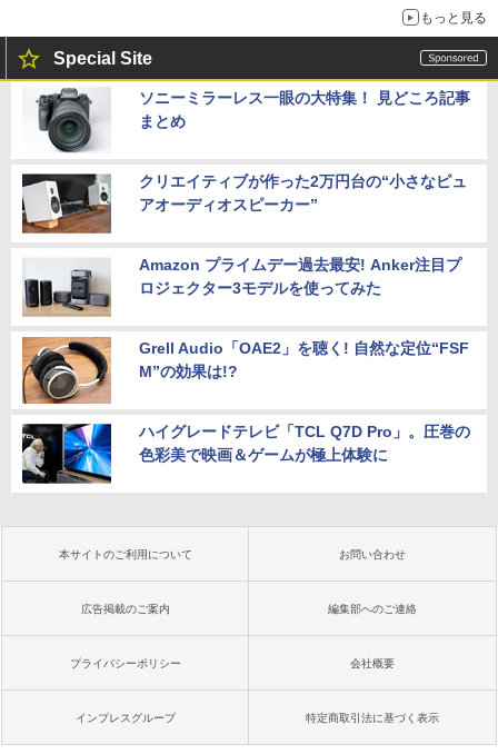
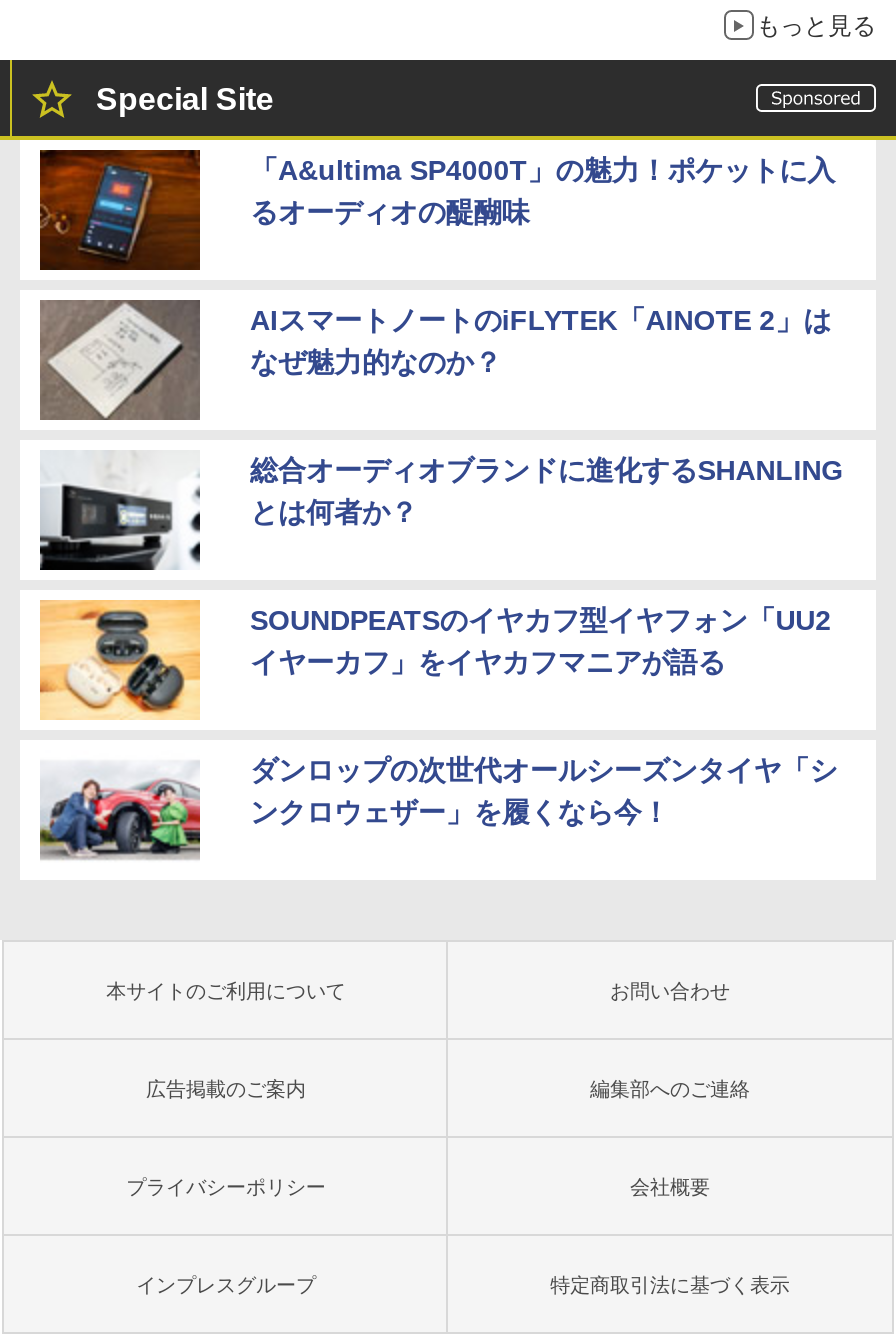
- [image]
- ソニーミラーレス一眼の大特集！ 見どころ記事
- まとめ
+ [image]
+ 「A&ultima SP4000T」の魅力！ポケットに入
+ るオーディオの醍醐味

- [image]
- クリエイティブが作った2万円台の“小さなピュ
- アオーディオスピーカー”
+ [image]
+ AIスマートノートのiFLYTEK「AINOTE 2」は
+ なぜ魅力的なのか？

- [image]
- Amazon プライムデー過去最安! Anker注目プ
- ロジェクター3モデルを使ってみた
+ [image]
+ 総合オーディオブランドに進化するSHANLING
+ とは何者か？

- [image]
- Grell Audio「OAE2」を聴く! 自然な定位“FSF
- M”の効果は!?
+ [image]
+ SOUNDPEATSのイヤカフ型イヤフォン「UU2
+ イヤーカフ」をイヤカフマニアが語る

- [image]
- ハイグレードテレビ「TCL Q7D Pro」。圧巻の
- 色彩美で映画＆ゲームが極上体験に
+ [image]
+ ダンロップの次世代オールシーズンタイヤ「シ
+ ンクロウェザー」を履くなら今！
